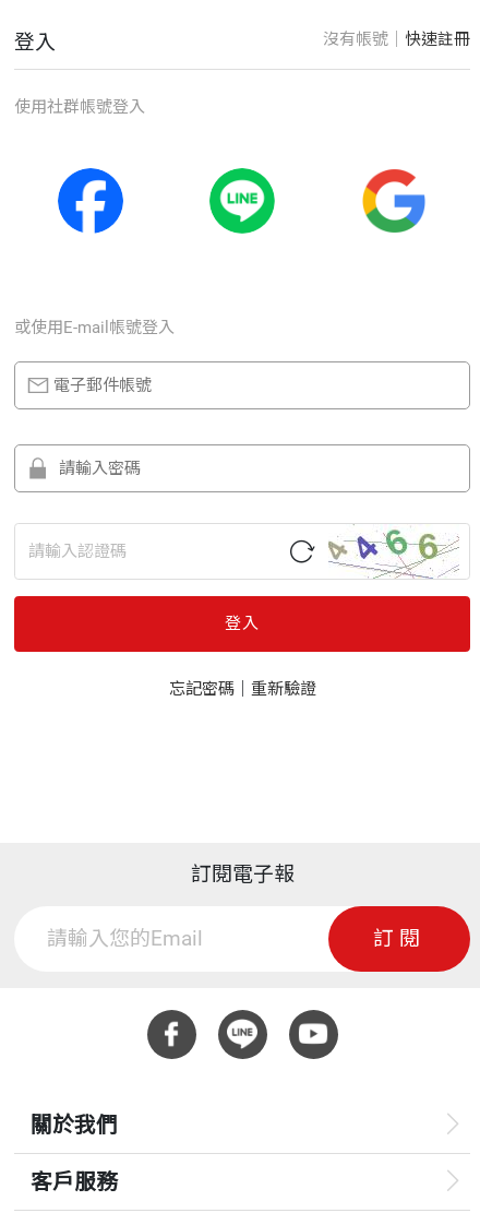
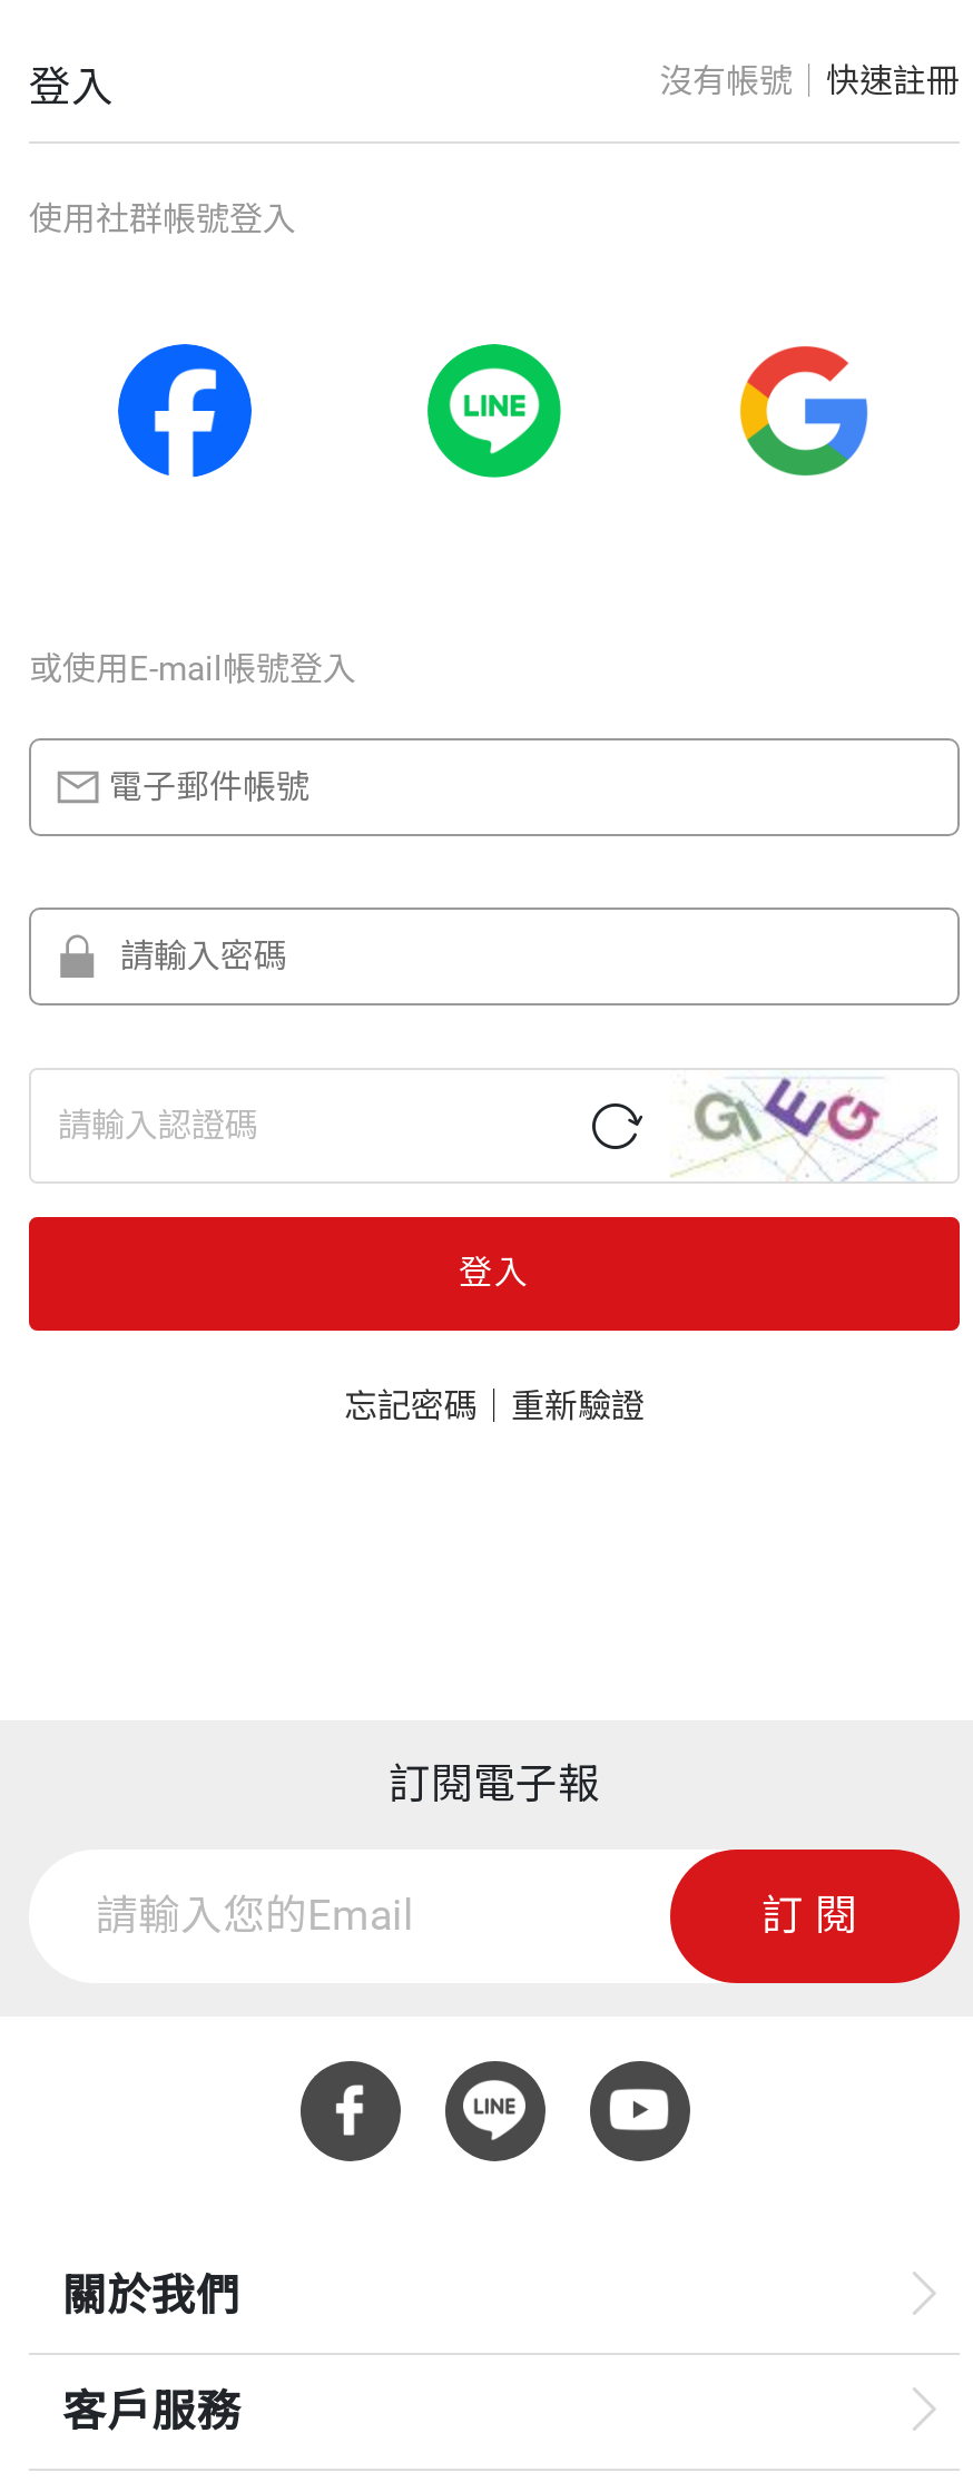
- [image]
+ [image]
